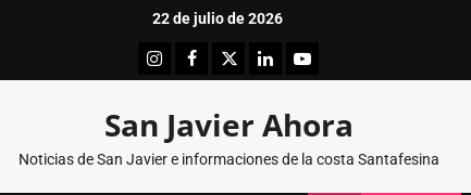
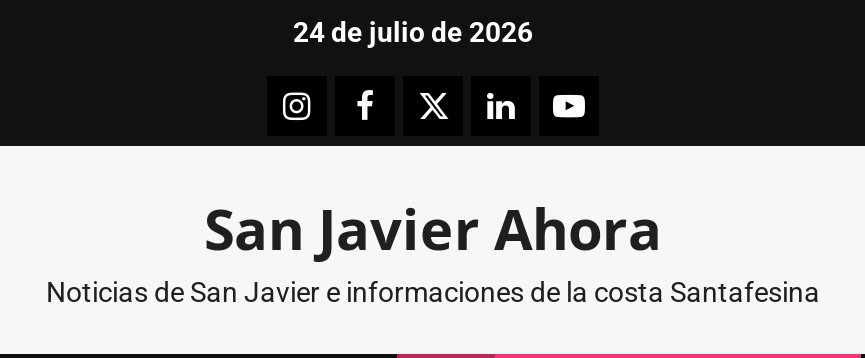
- 22 de julio de 2026
+ 24 de julio de 2026
